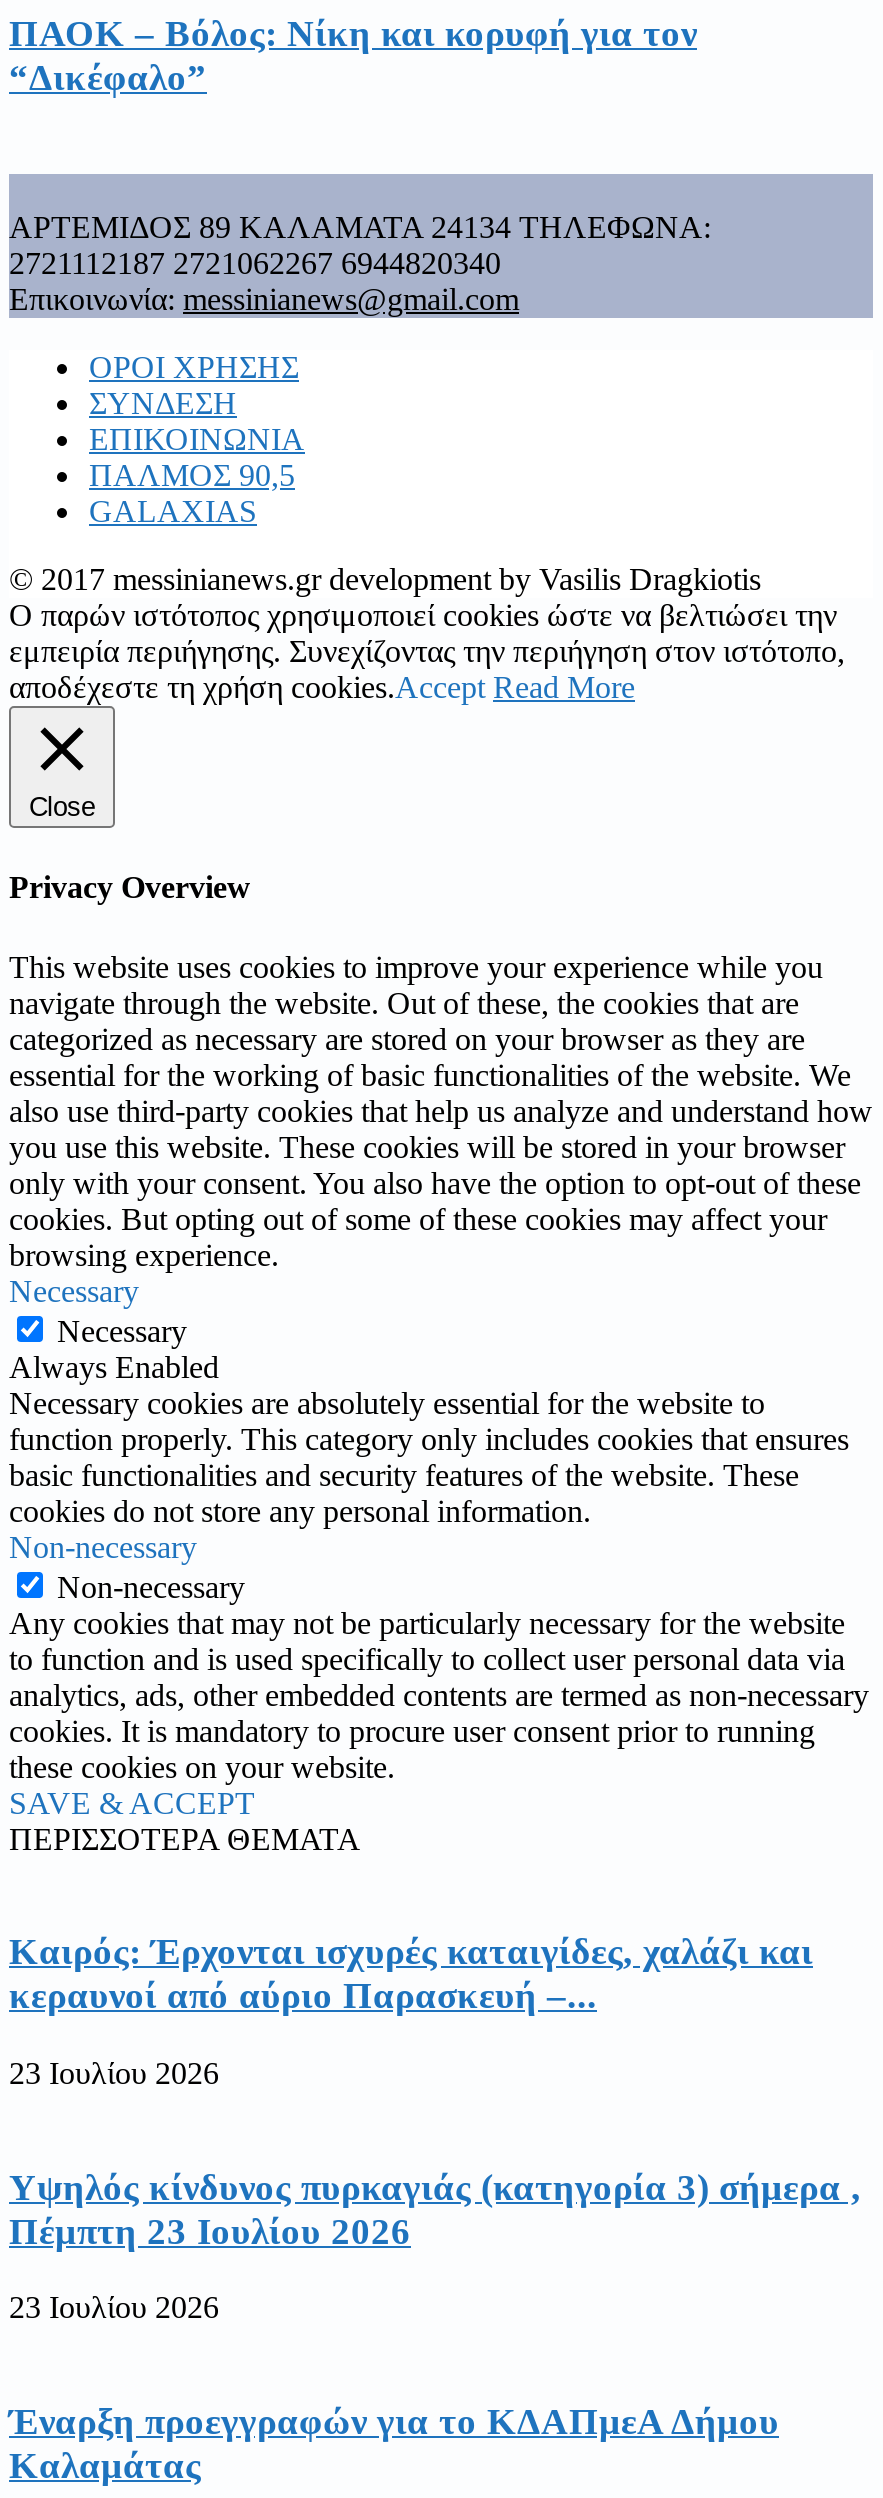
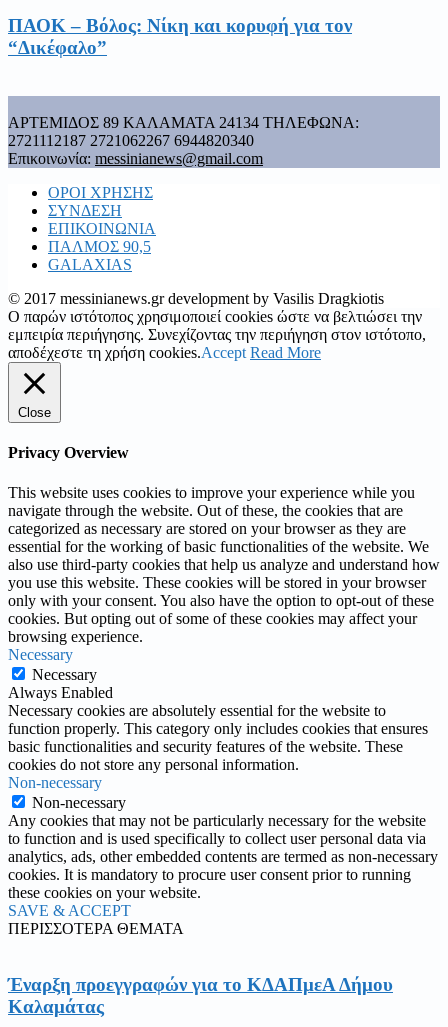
- Καιρός: Έρχονται ισχυρές καταιγίδες, χαλάζι και
- κεραυνοί από αύριο Παρασκευή –...
- 23 Ιουλίου 2026
- Υψηλός κίνδυνος πυρκαγιάς (κατηγορία 3) σήμερα ,
- Πέμπτη 23 Ιουλίου 2026
- 23 Ιουλίου 2026
